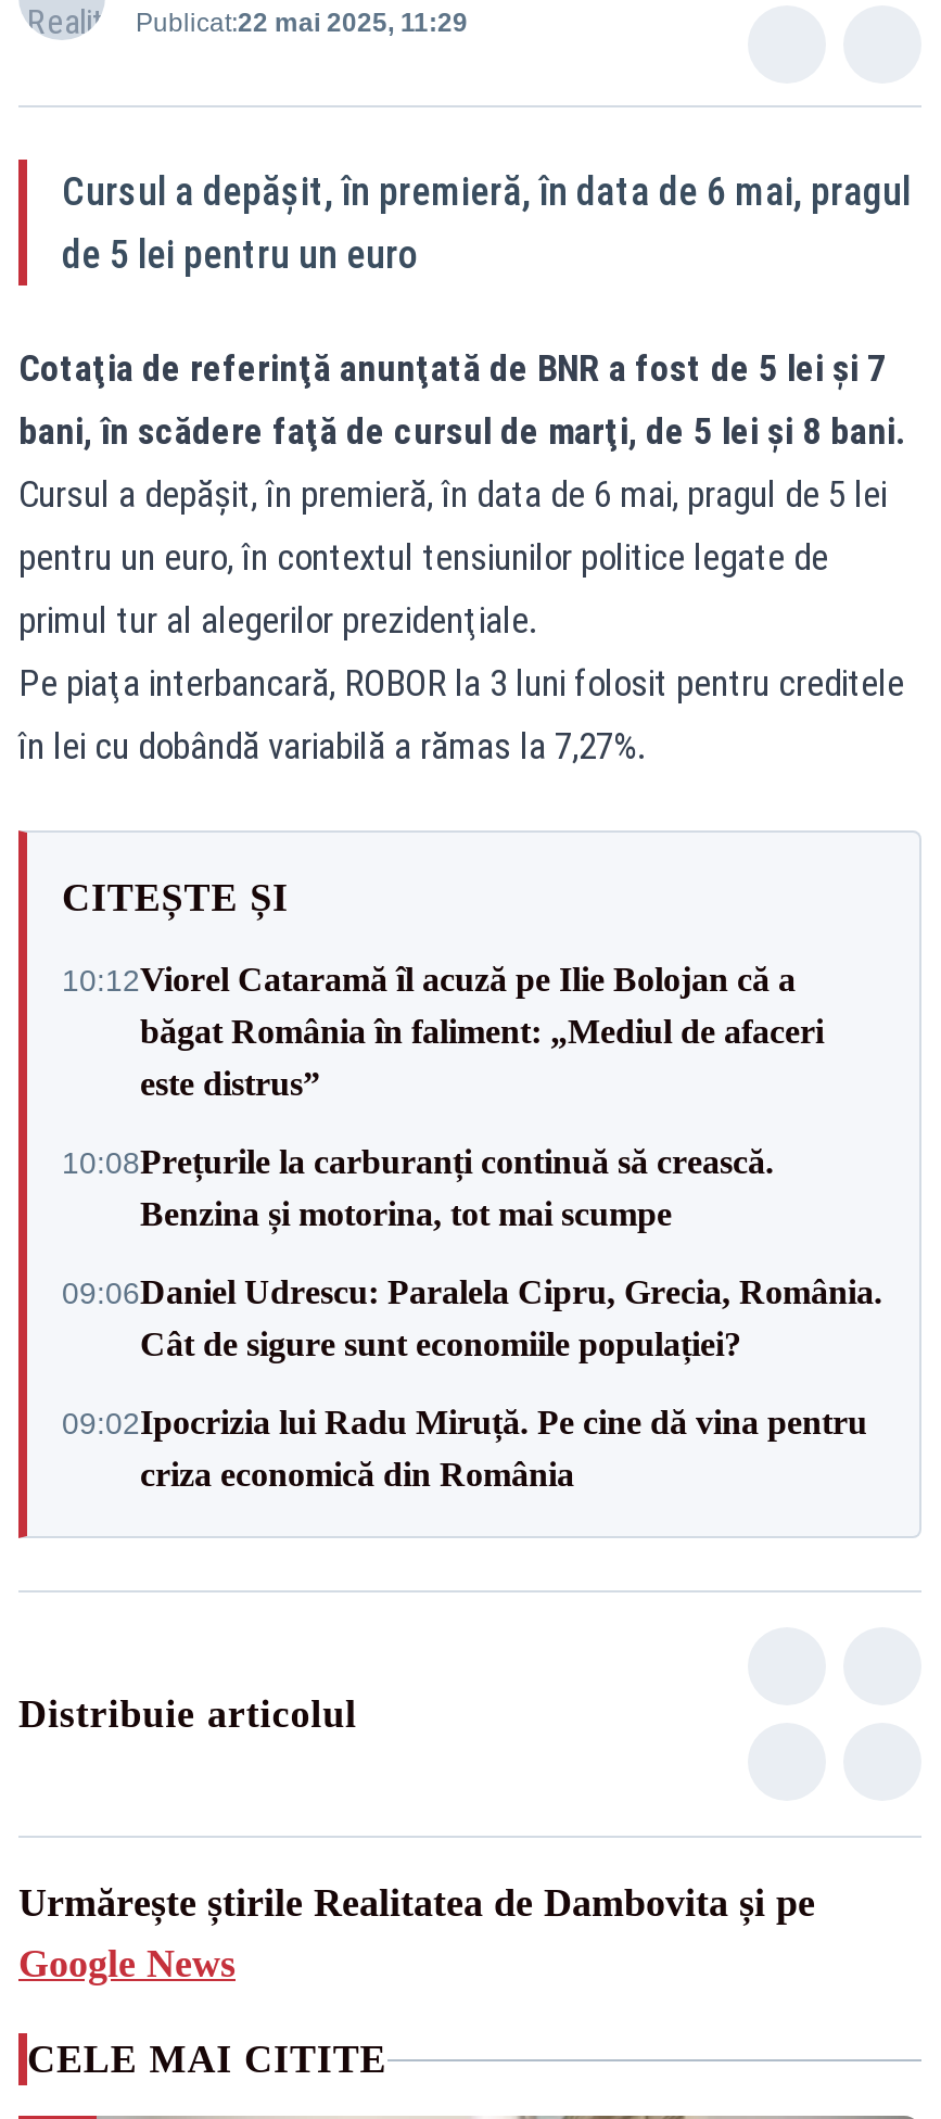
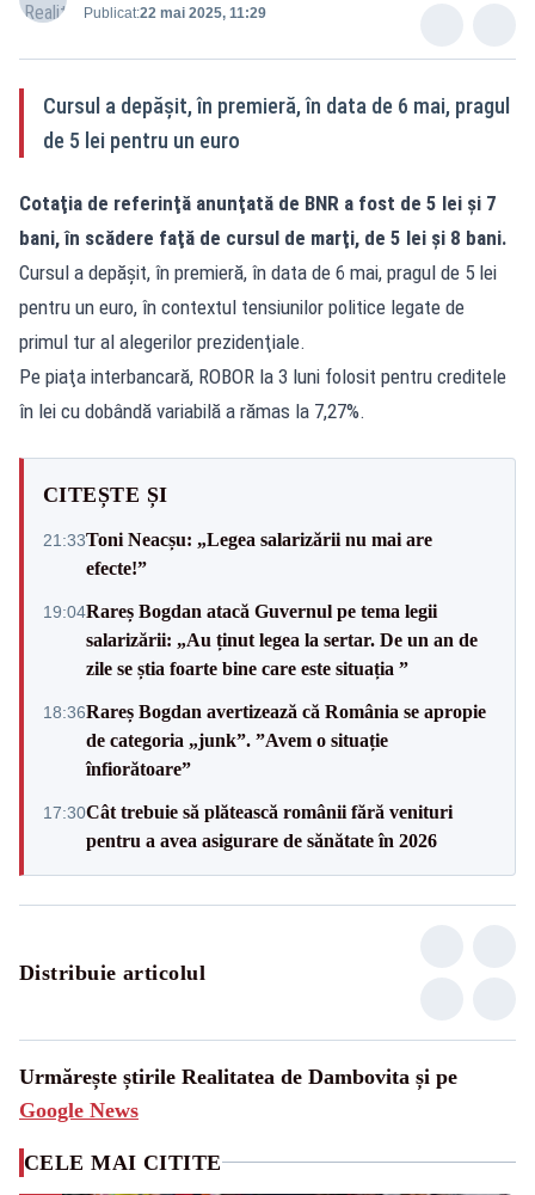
- 10:12Viorel Cataramă îl acuză pe Ilie Bolojan că a
- băgat România în faliment: „Mediul de afaceri
- este distrus”
+ 21:33Toni Neacșu: „Legea salarizării nu mai are
+ efecte!”

- 10:08Prețurile la carburanți continuă să crească.
- Benzina și motorina, tot mai scumpe
+ 19:04Rareș Bogdan atacă Guvernul pe tema legii
+ salarizării: „Au ținut legea la sertar. De un an de
+ zile se știa foarte bine care este situația ”

- 09:06Daniel Udrescu: Paralela Cipru, Grecia, România.
- Cât de sigure sunt economiile populației?
+ 18:36Rareș Bogdan avertizează că România se apropie
+ de categoria „junk”. ”Avem o situație
+ înfiorătoare”

- 09:02Ipocrizia lui Radu Miruță. Pe cine dă vina pentru
- criza economică din România
+ 17:30Cât trebuie să plătească românii fără venituri
+ pentru a avea asigurare de sănătate în 2026
